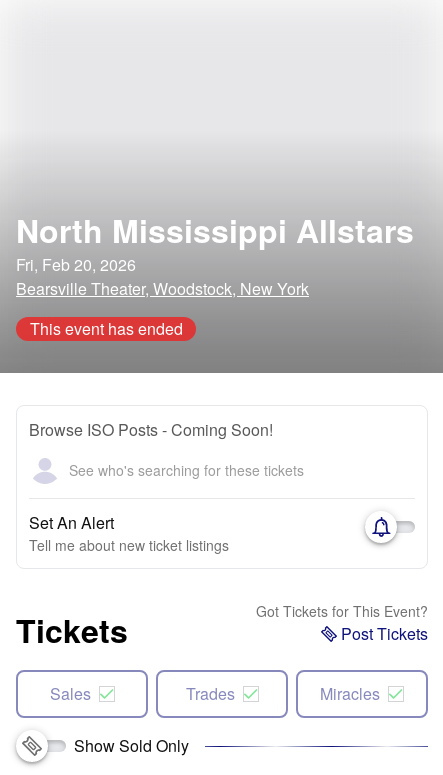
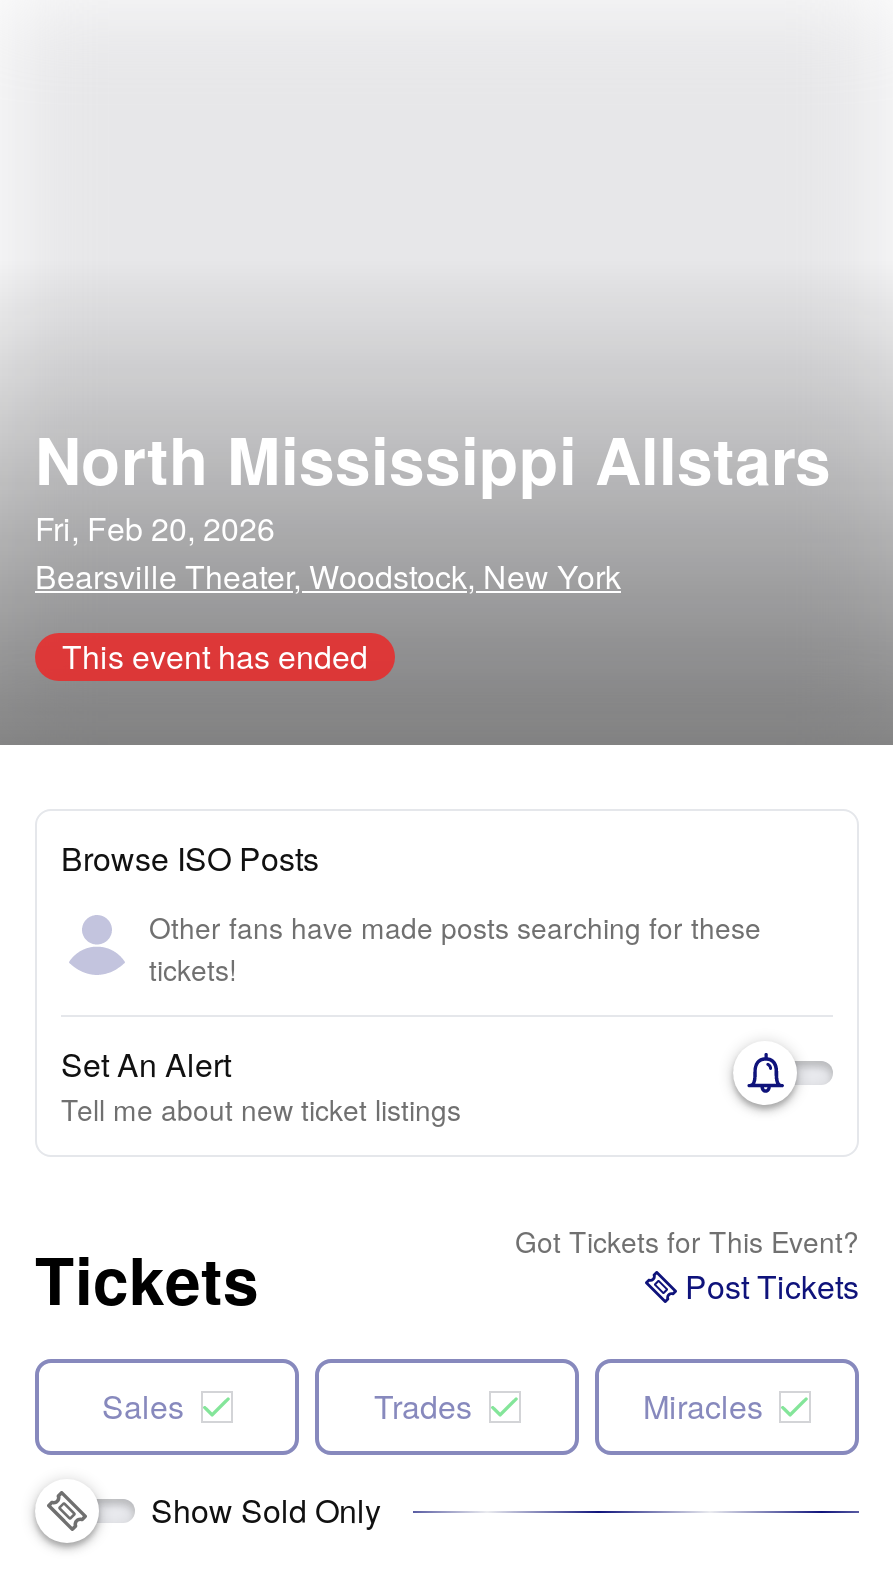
- Browse ISO Posts - Coming Soon!
+ Browse ISO Posts

- See who's searching for these tickets
+ Other fans have made posts searching for these
+ tickets!
